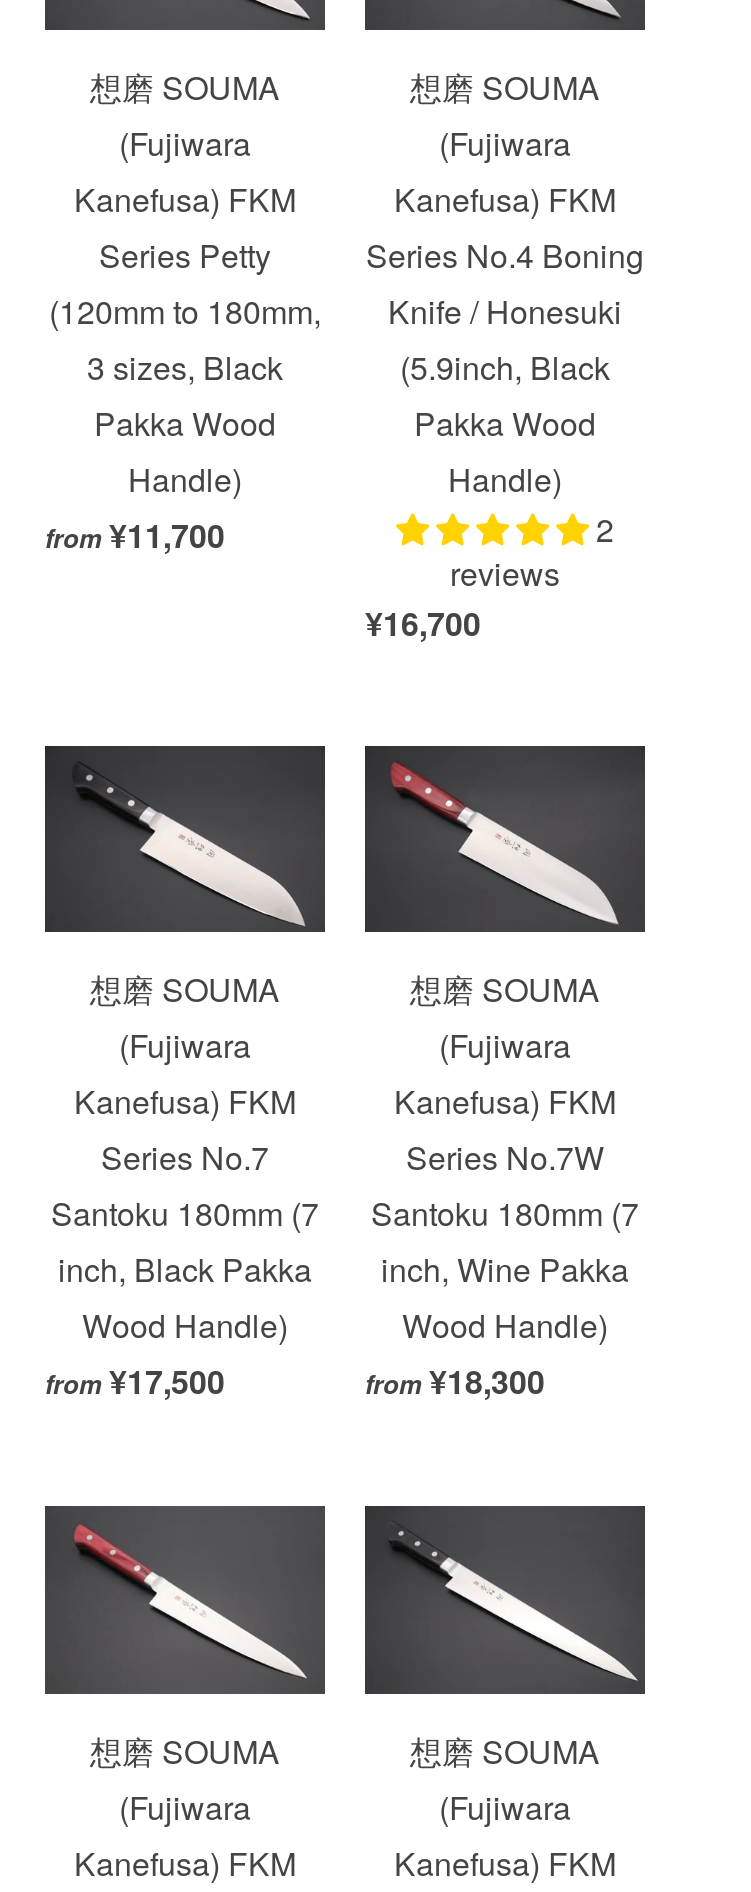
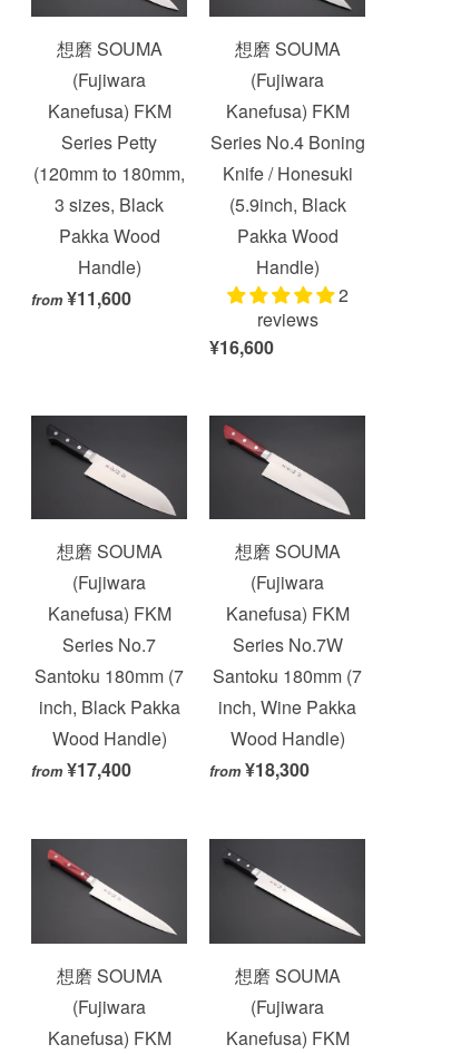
- from ¥11,700
+ from ¥11,600

- ¥16,700
+ ¥16,600

- from ¥17,500
+ from ¥17,400
